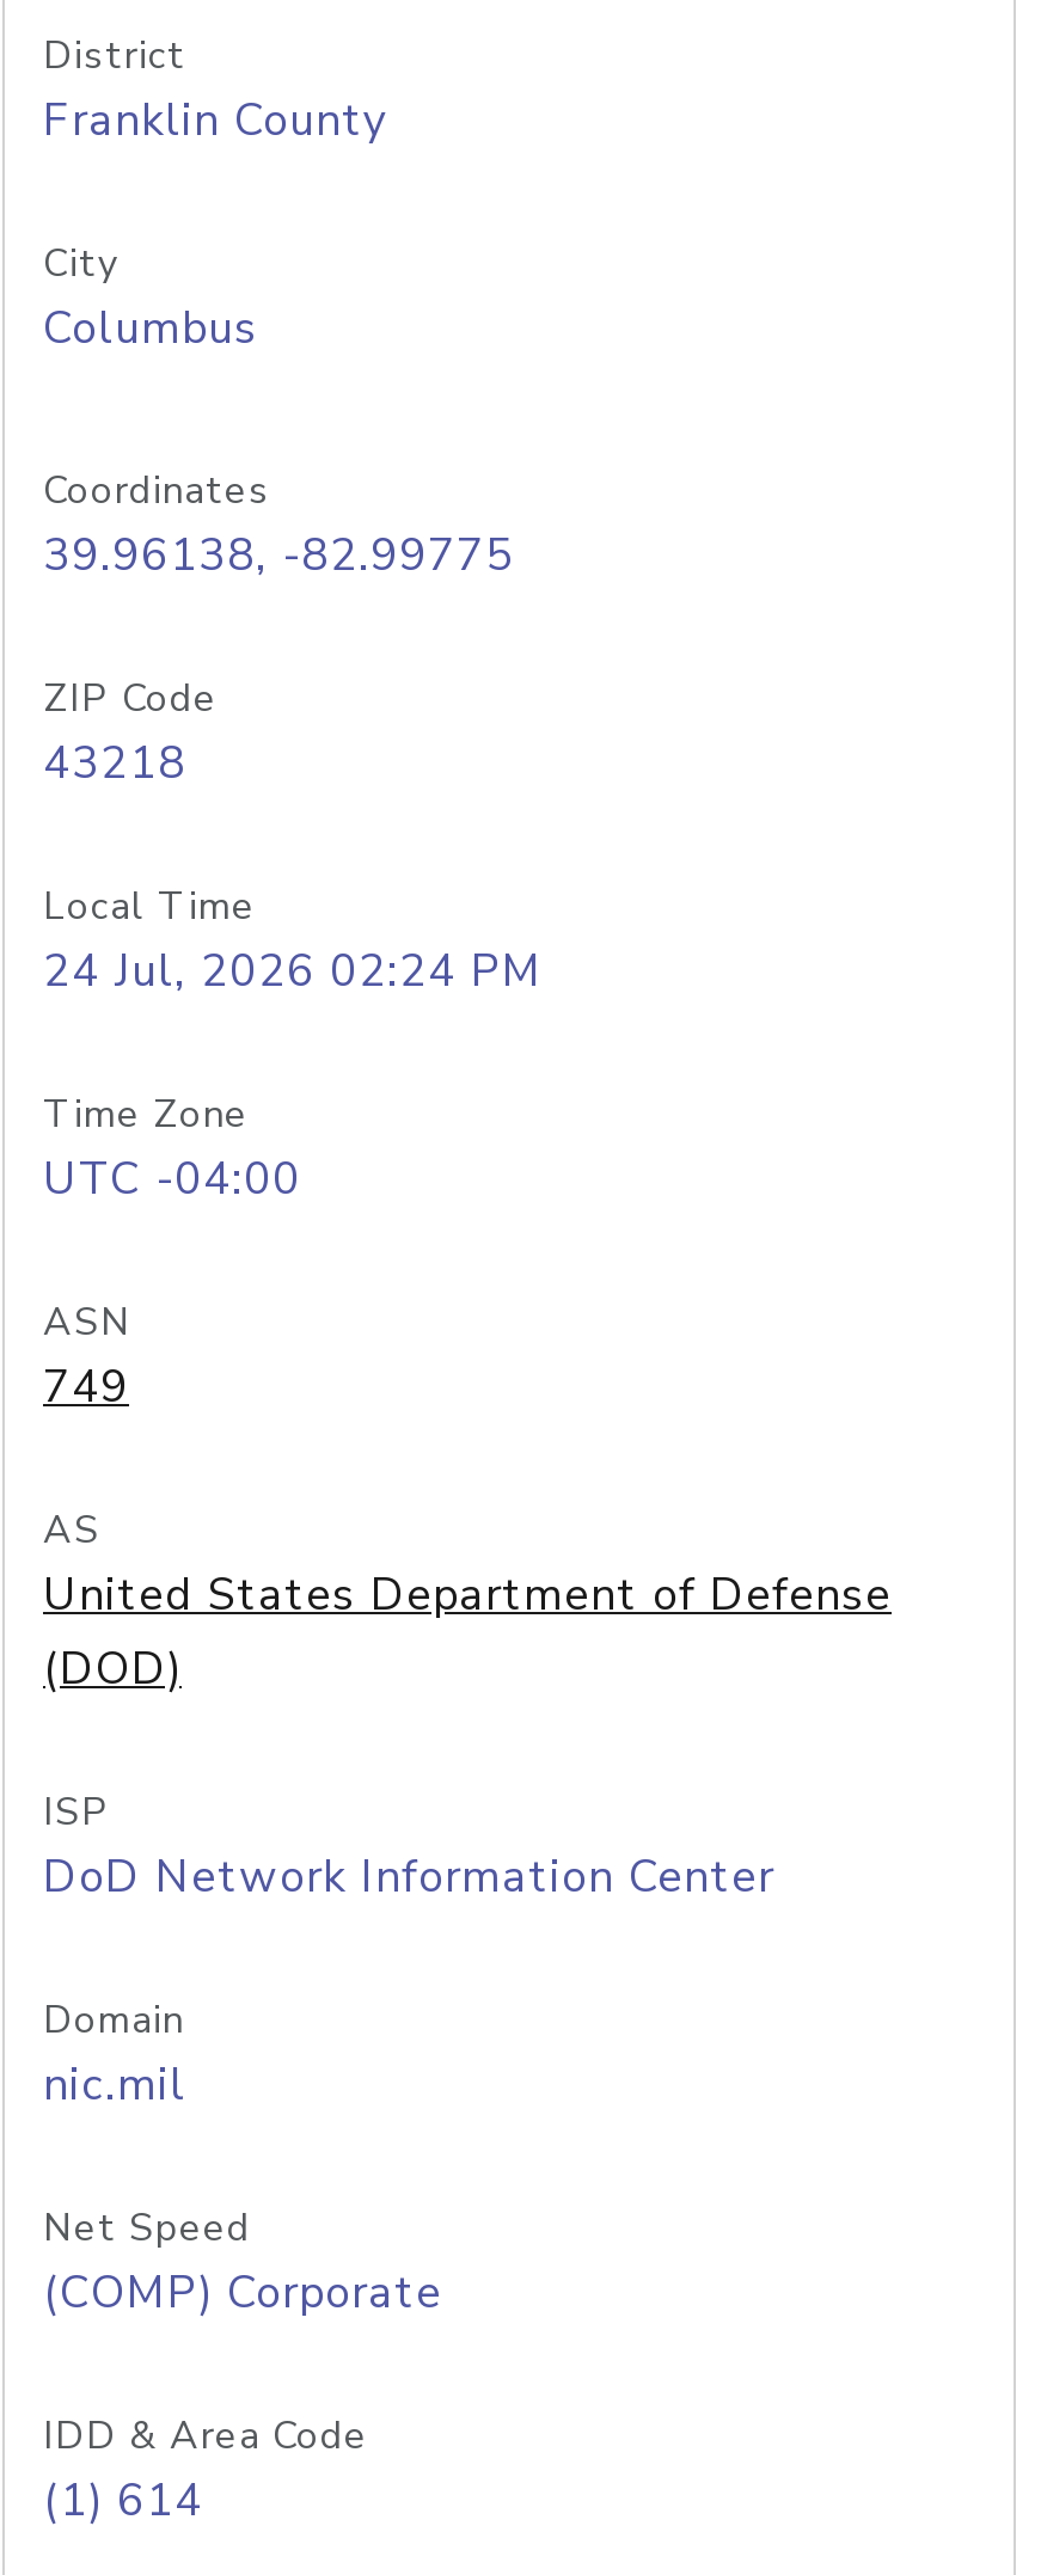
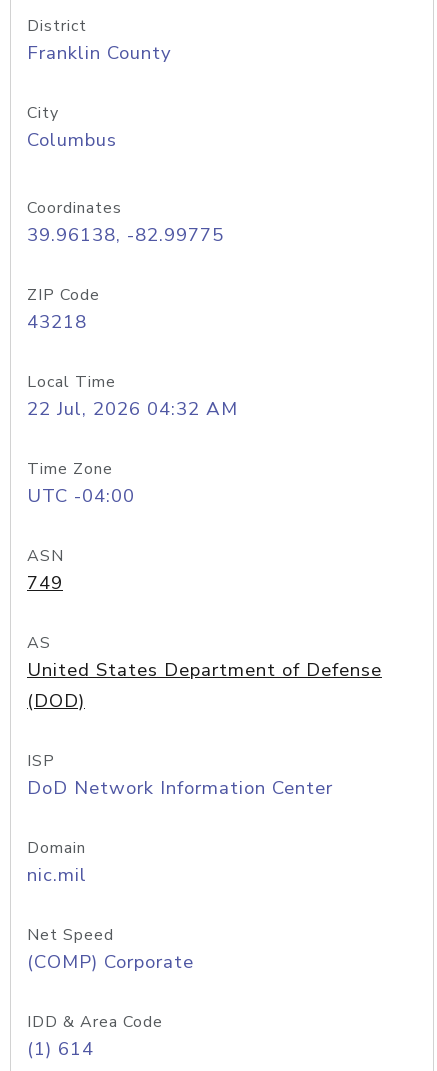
- 24 Jul, 2026 02:24 PM
+ 22 Jul, 2026 04:32 AM
